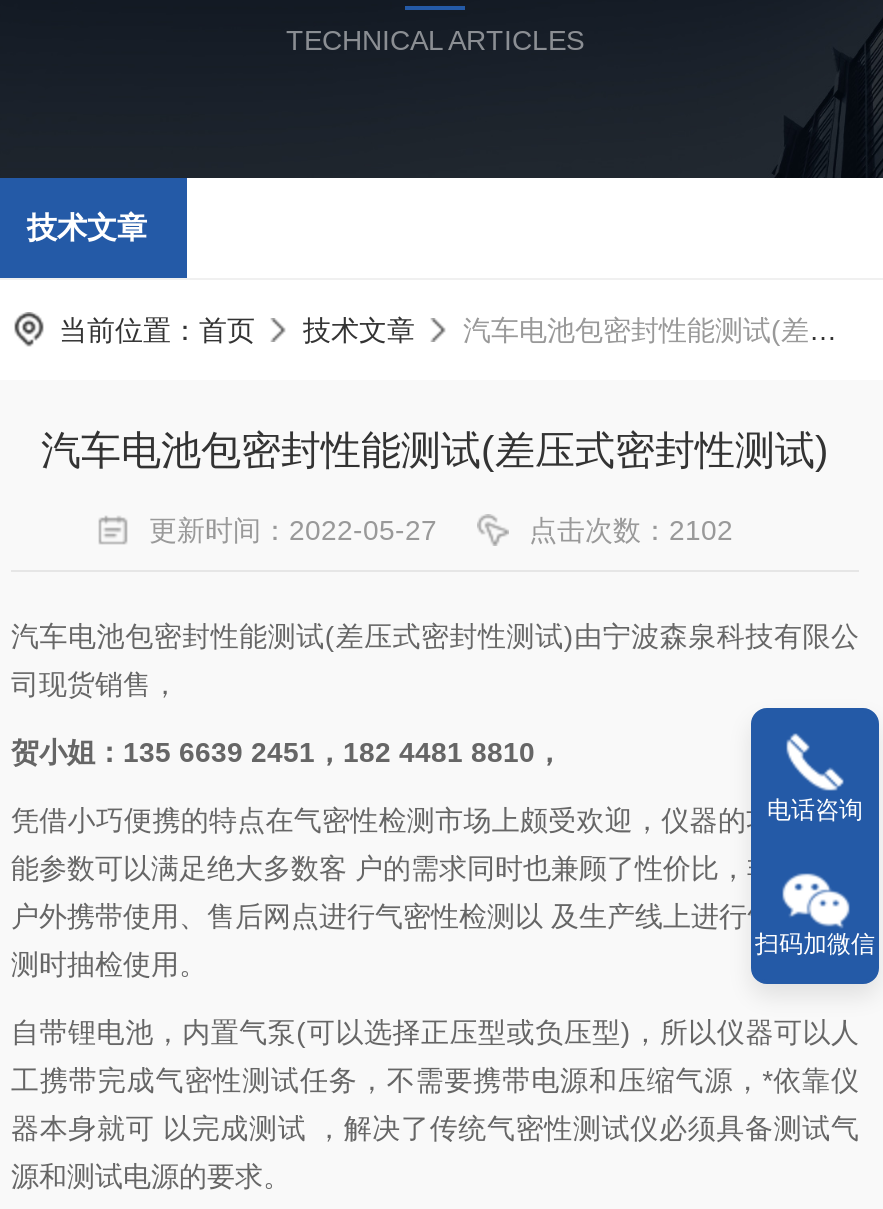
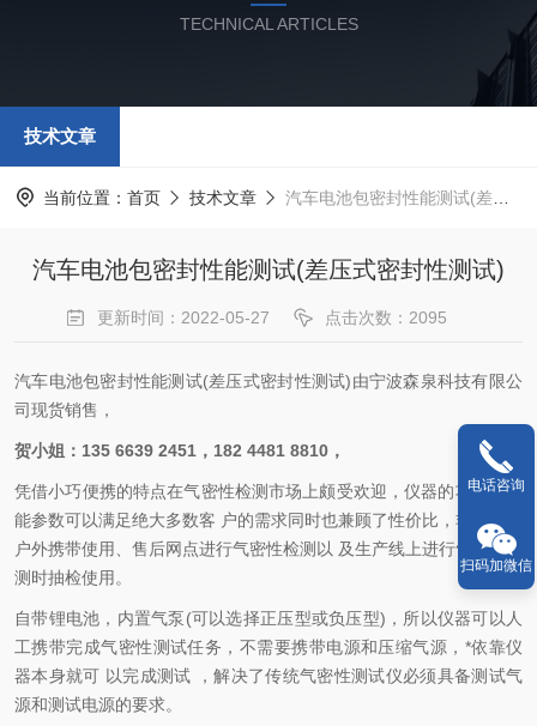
- 点击次数：2102
+ 点击次数：2095
